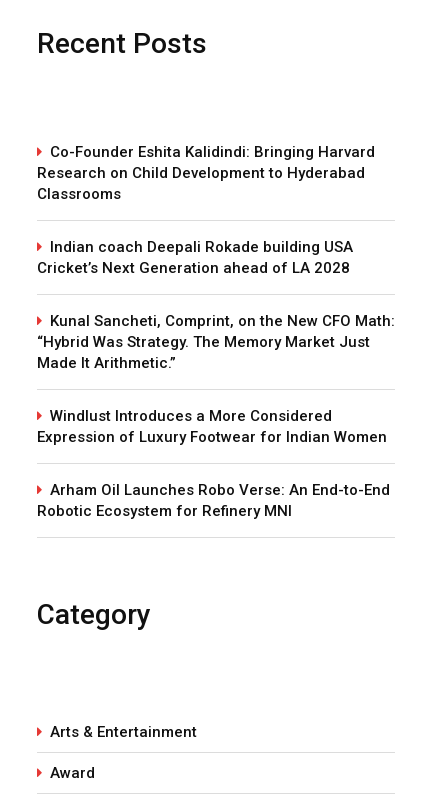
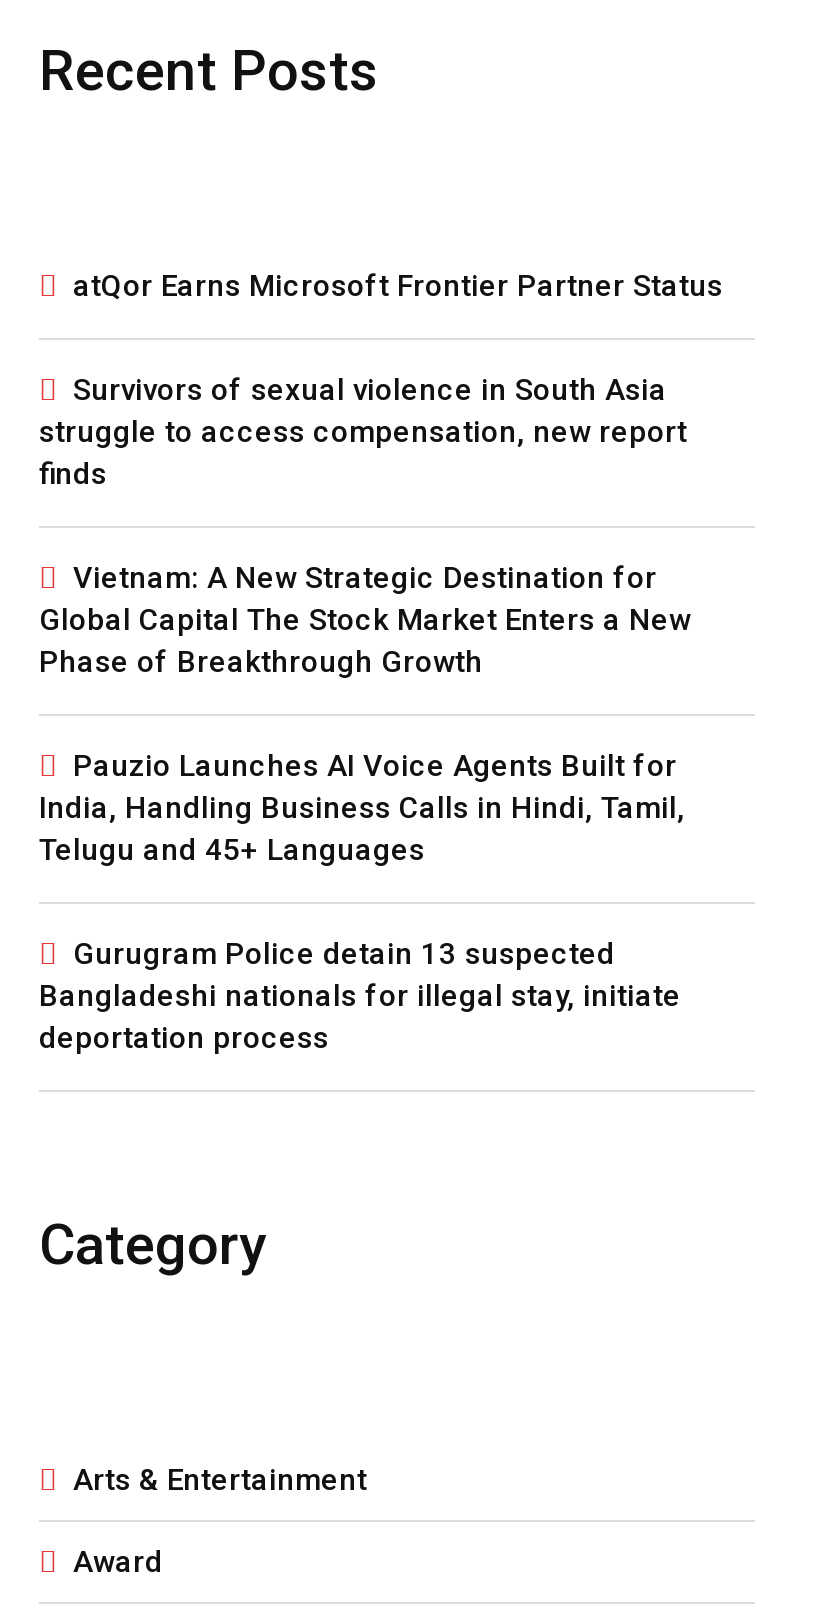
- Co-Founder Eshita Kalidindi: Bringing Harvard
- Research on Child Development to Hyderabad
- Classrooms
+ atQor Earns Microsoft Frontier Partner Status

- Indian coach Deepali Rokade building USA
- Cricket’s Next Generation ahead of LA 2028
+ Survivors of sexual violence in South Asia
+ struggle to access compensation, new report
+ finds

- Kunal Sancheti, Comprint, on the New CFO Math:
- “Hybrid Was Strategy. The Memory Market Just
- Made It Arithmetic.”
+ Vietnam: A New Strategic Destination for
+ Global Capital The Stock Market Enters a New
+ Phase of Breakthrough Growth

- Windlust Introduces a More Considered
- Expression of Luxury Footwear for Indian Women
+ Pauzio Launches AI Voice Agents Built for
+ India, Handling Business Calls in Hindi, Tamil,
+ Telugu and 45+ Languages

- Arham Oil Launches Robo Verse: An End-to-End
- Robotic Ecosystem for Refinery MNI
+ Gurugram Police detain 13 suspected
+ Bangladeshi nationals for illegal stay, initiate
+ deportation process
